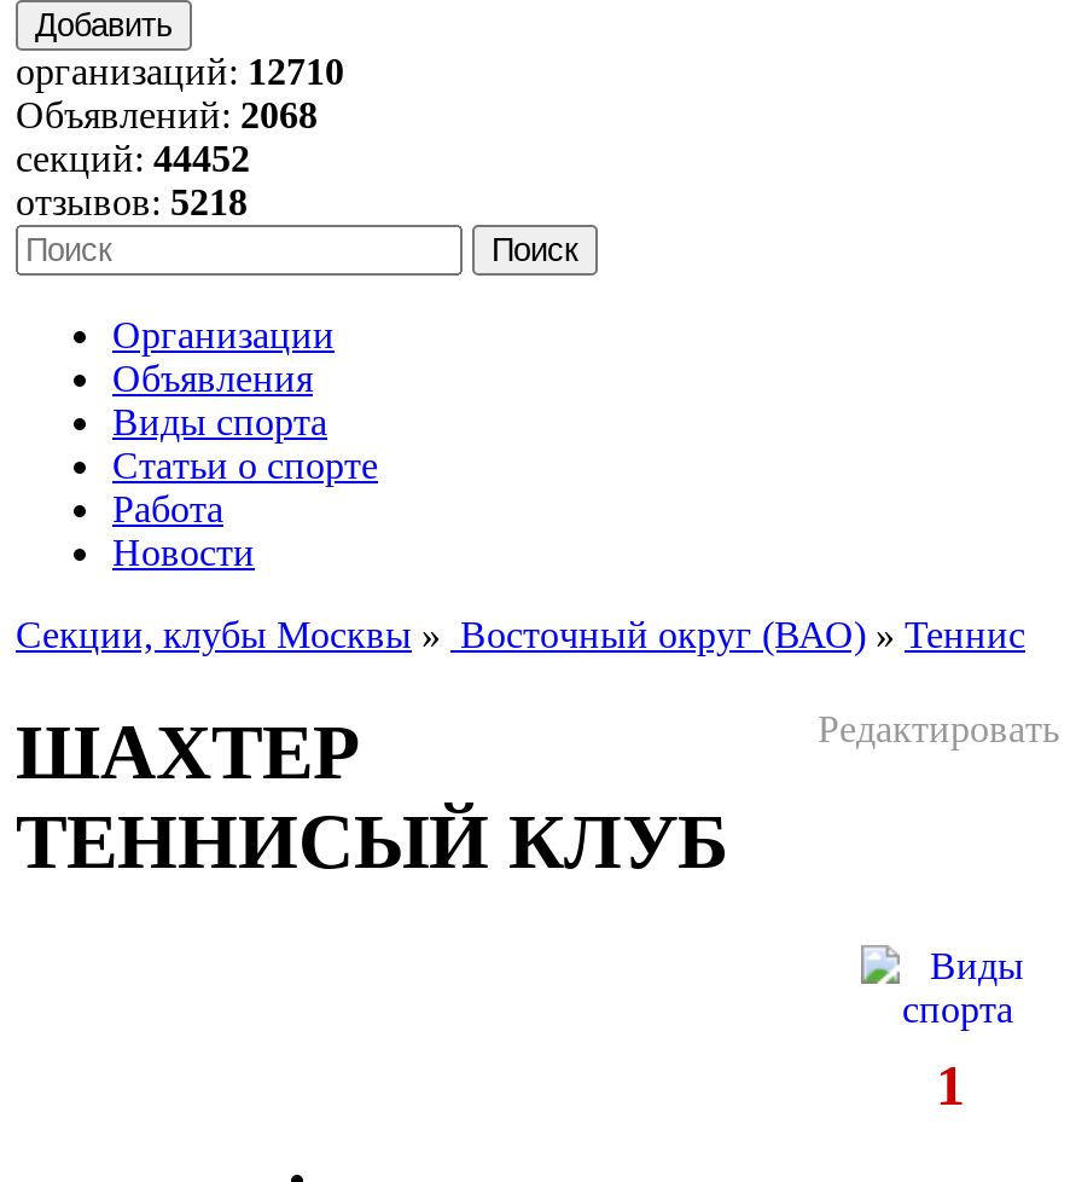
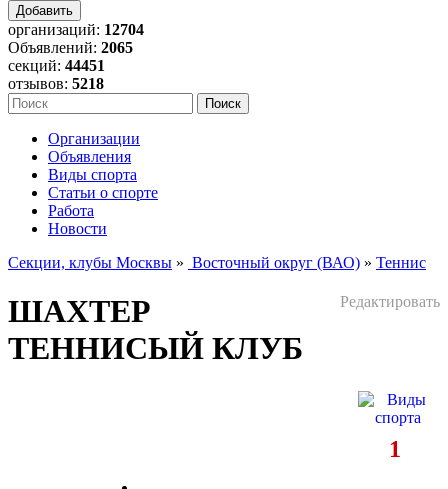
- организаций: 12710
+ организаций: 12704

- Объявлений: 2068
+ Объявлений: 2065

- секций: 44452
+ секций: 44451
